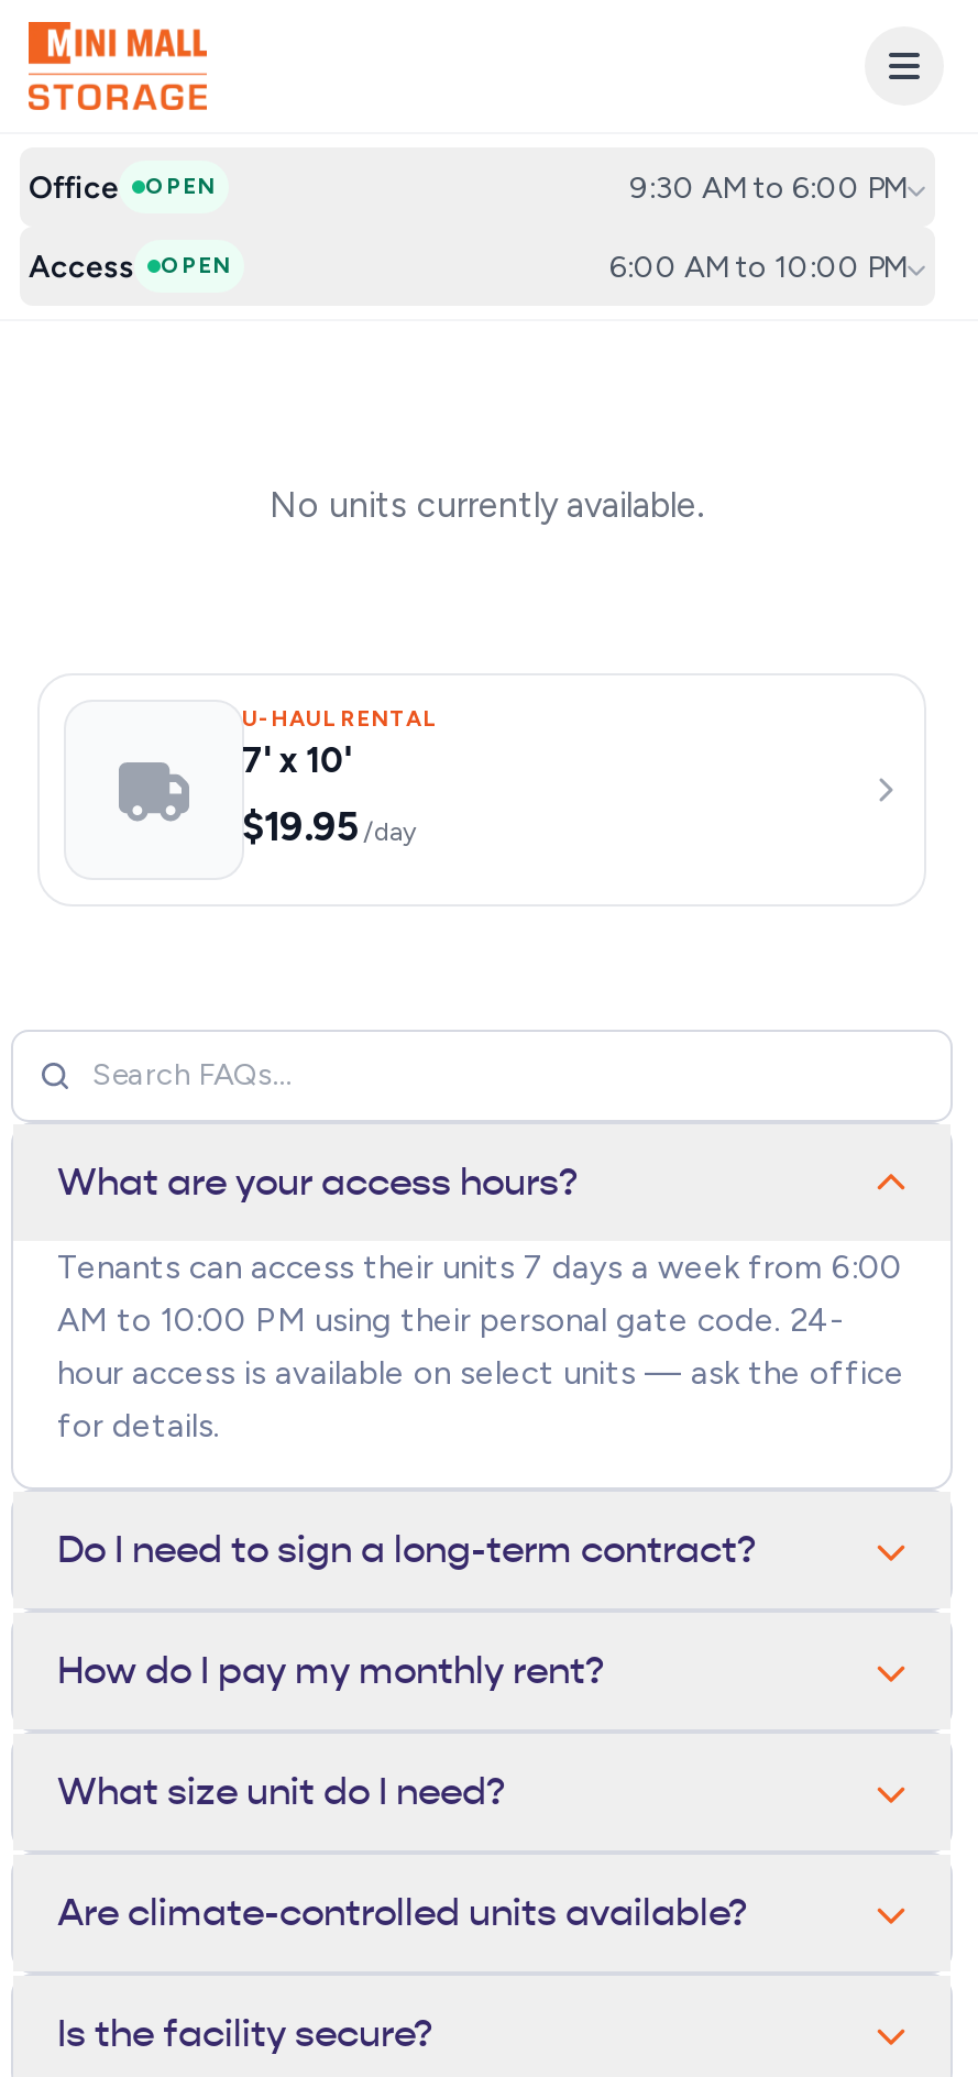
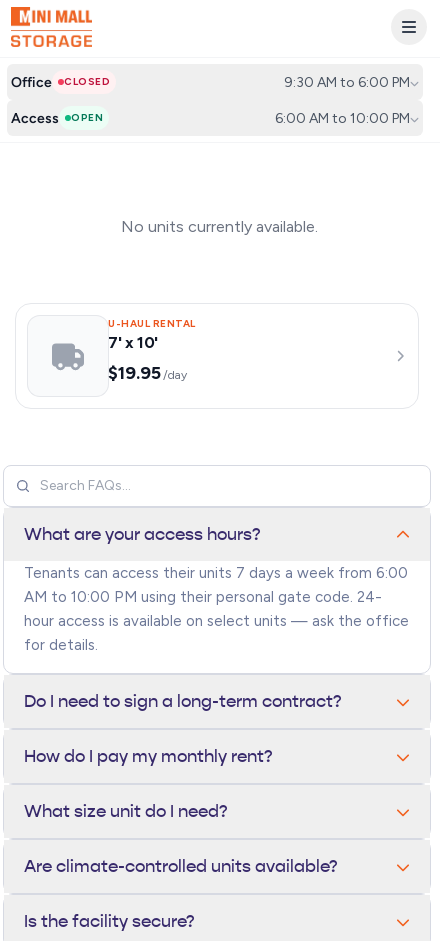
- OPEN
+ CLOSED
